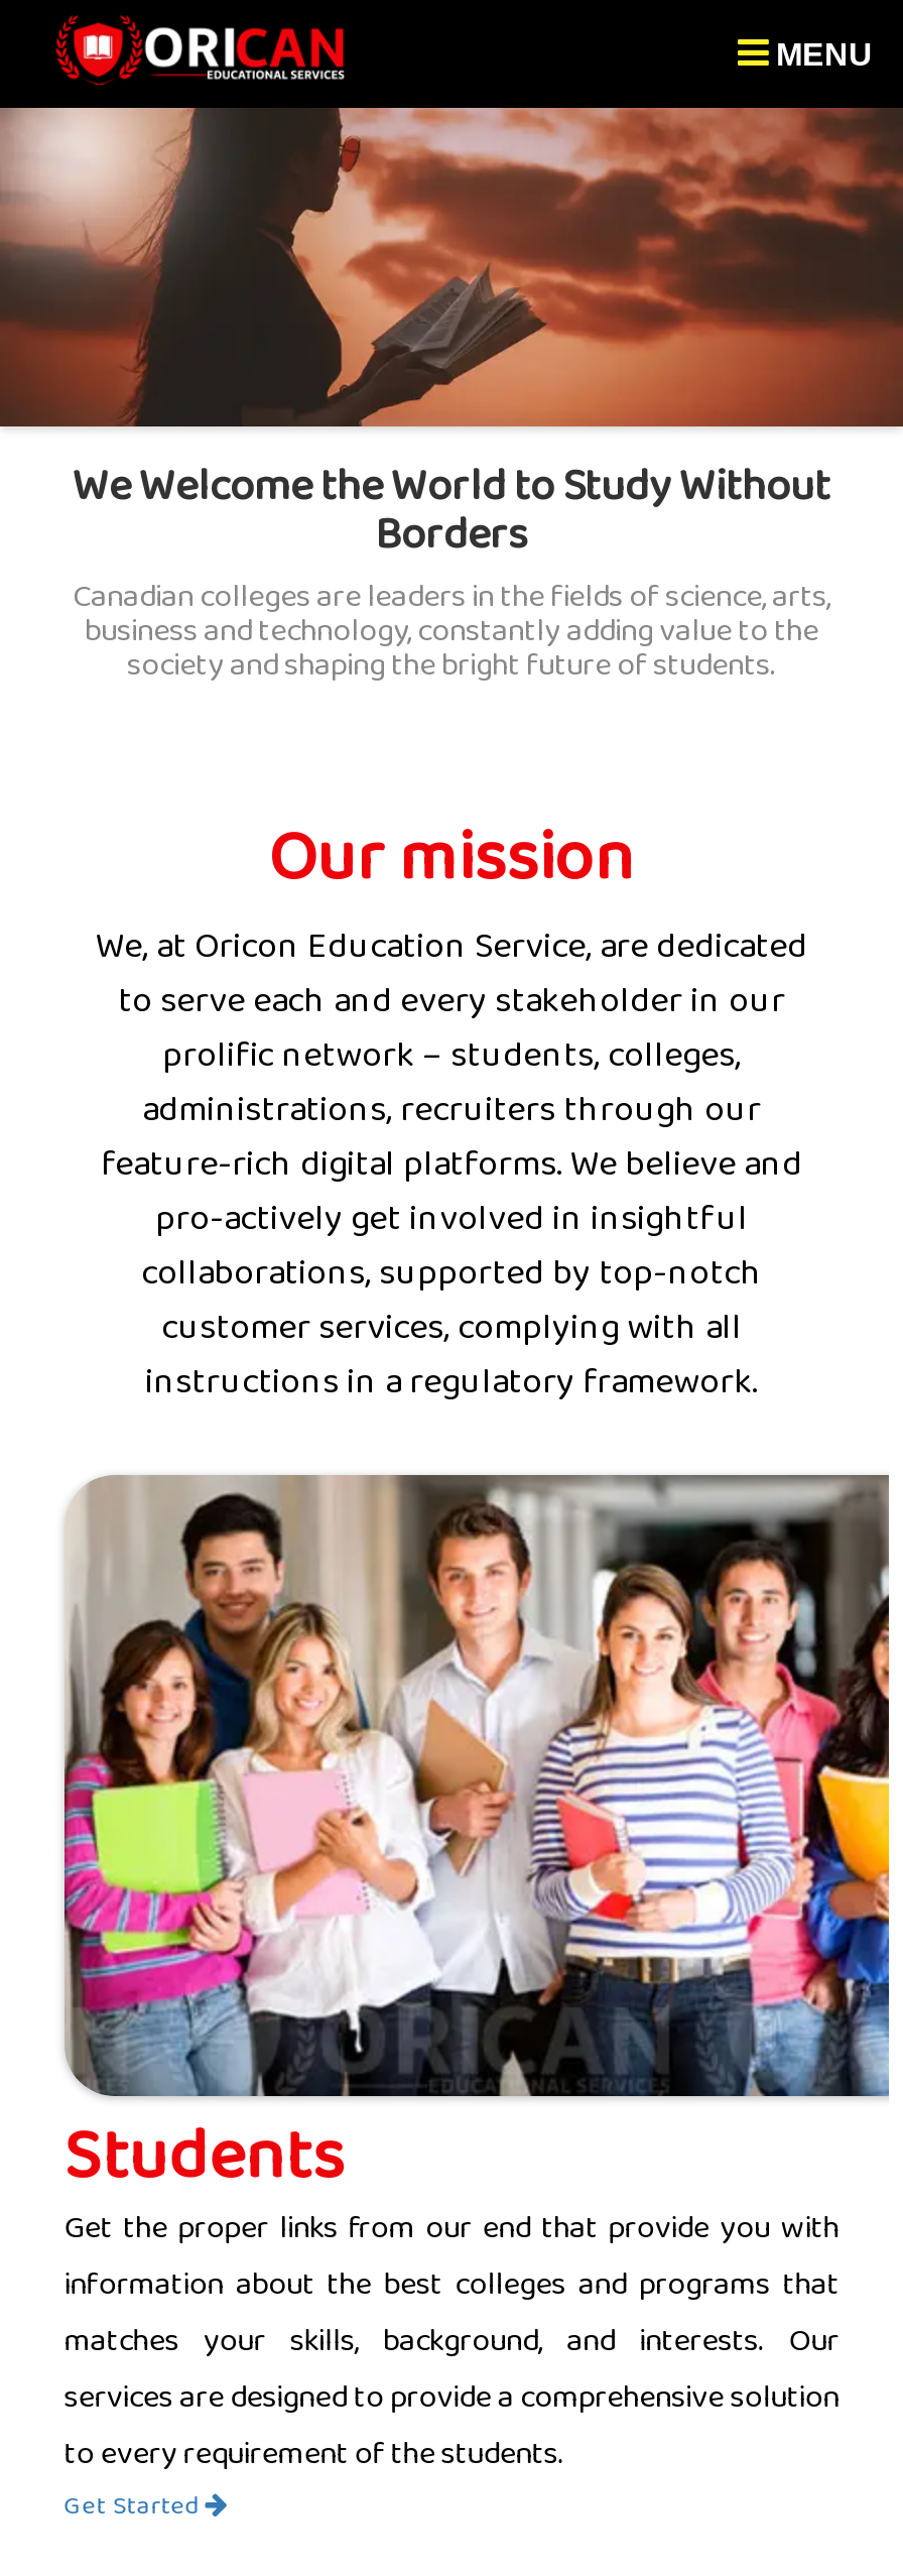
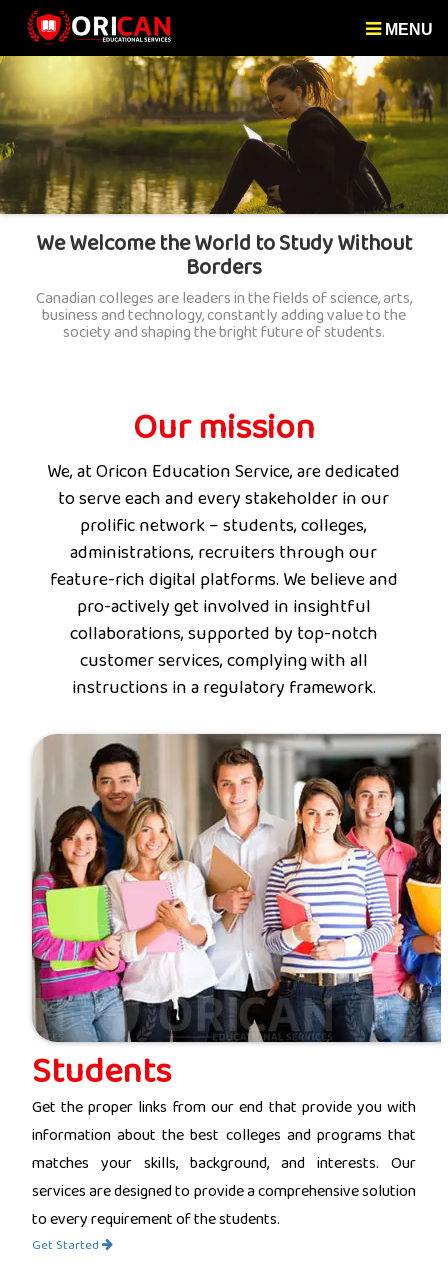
- [image]
+ [image]
